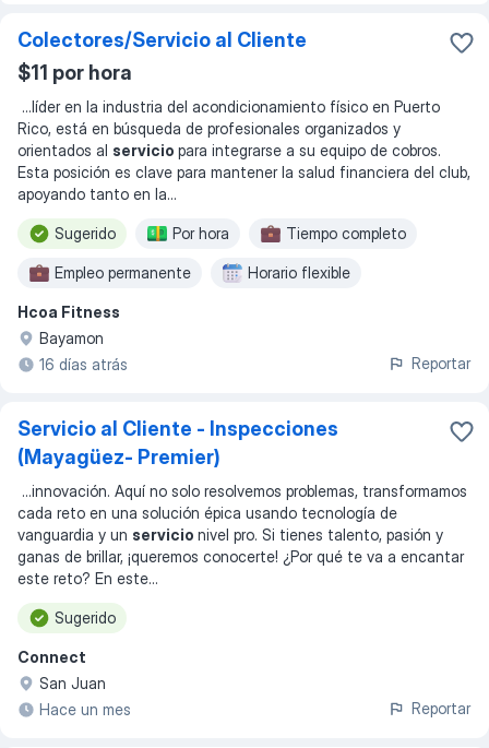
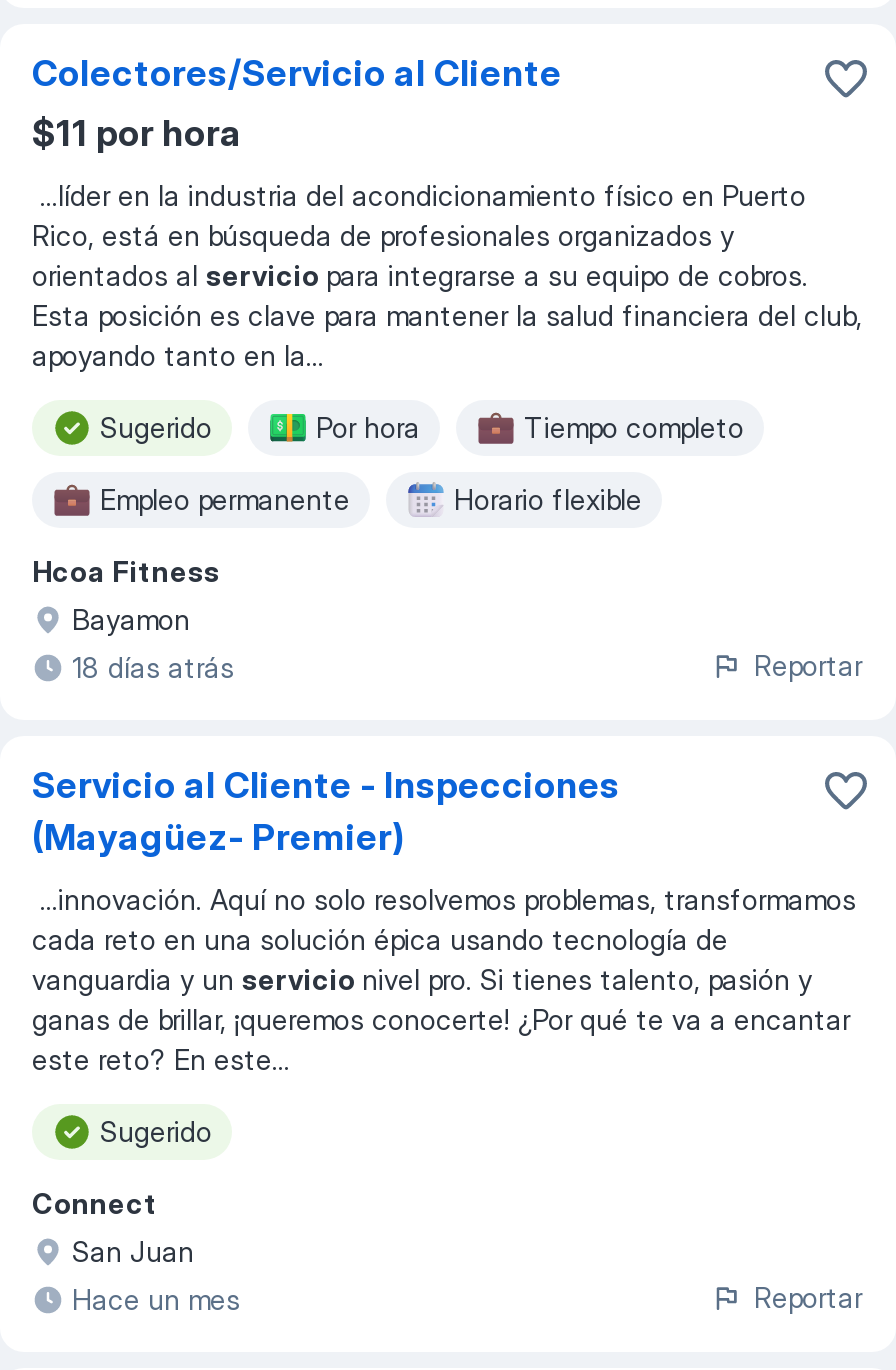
- 16 días atrás
+ 18 días atrás
